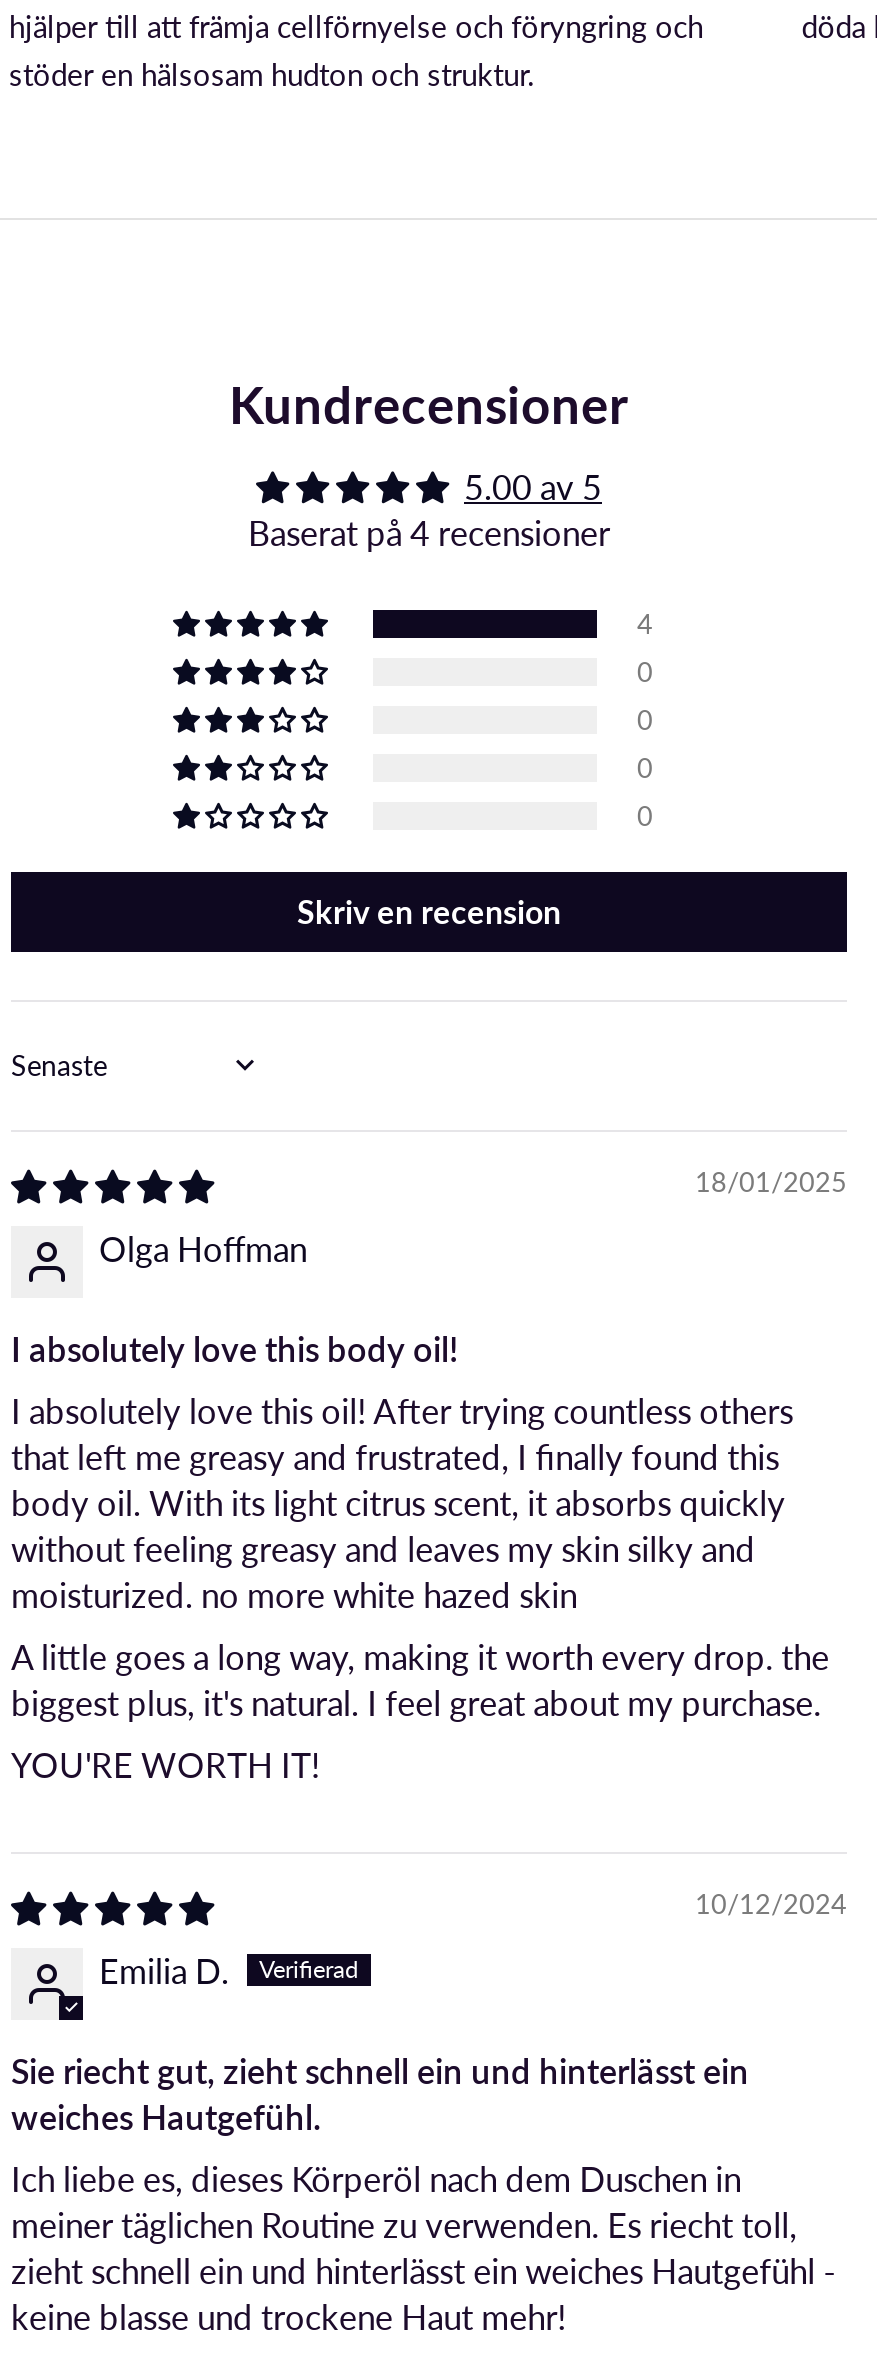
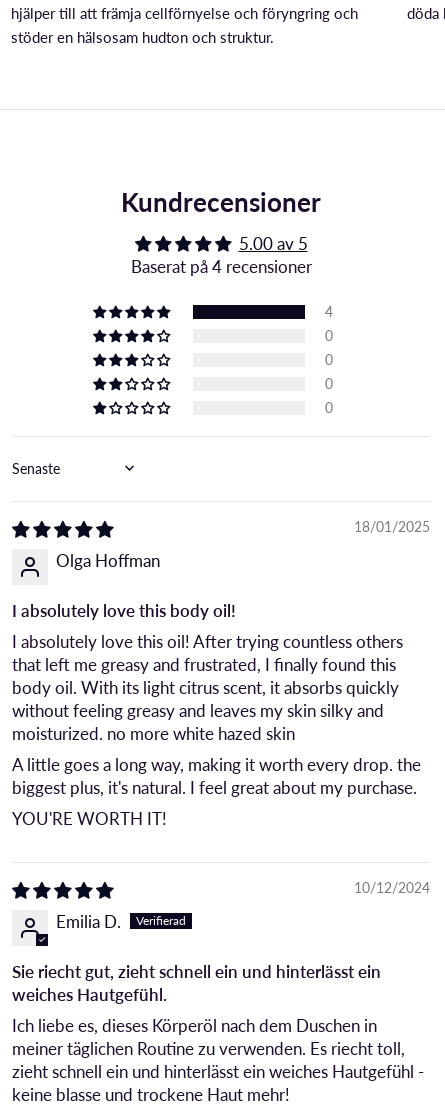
- Skriv en recension
